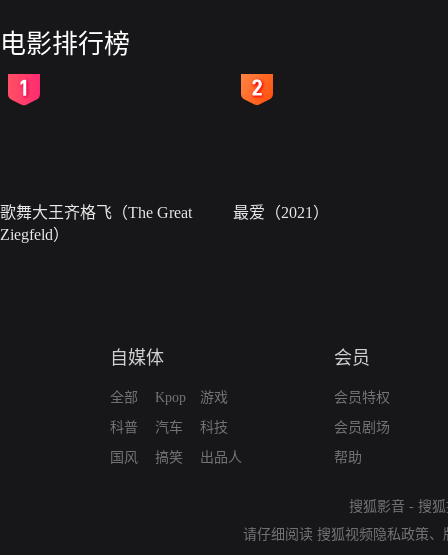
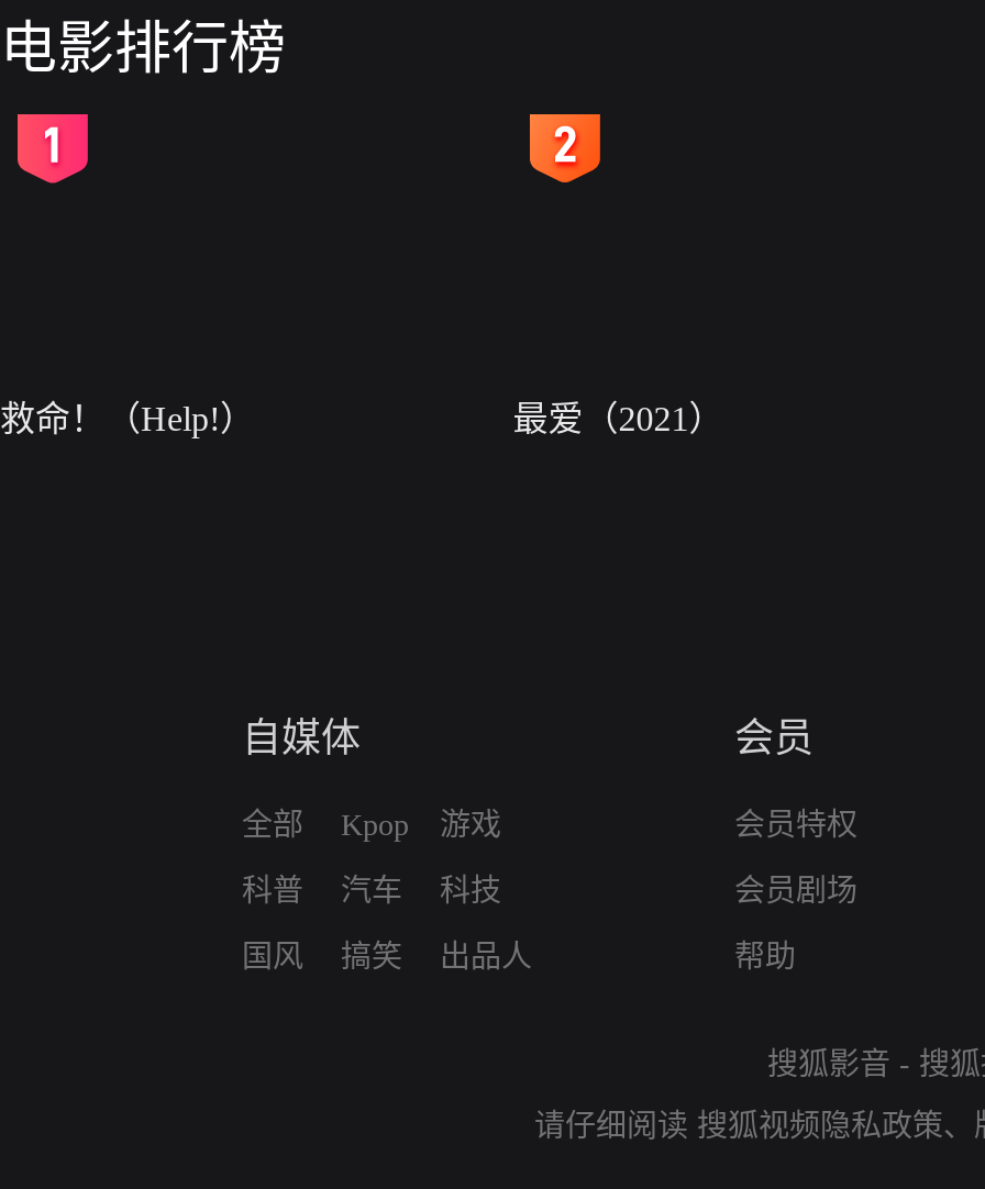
- 歌舞大王齐格飞（The Great
- Ziegfeld）
+ 救命！（Help!）
